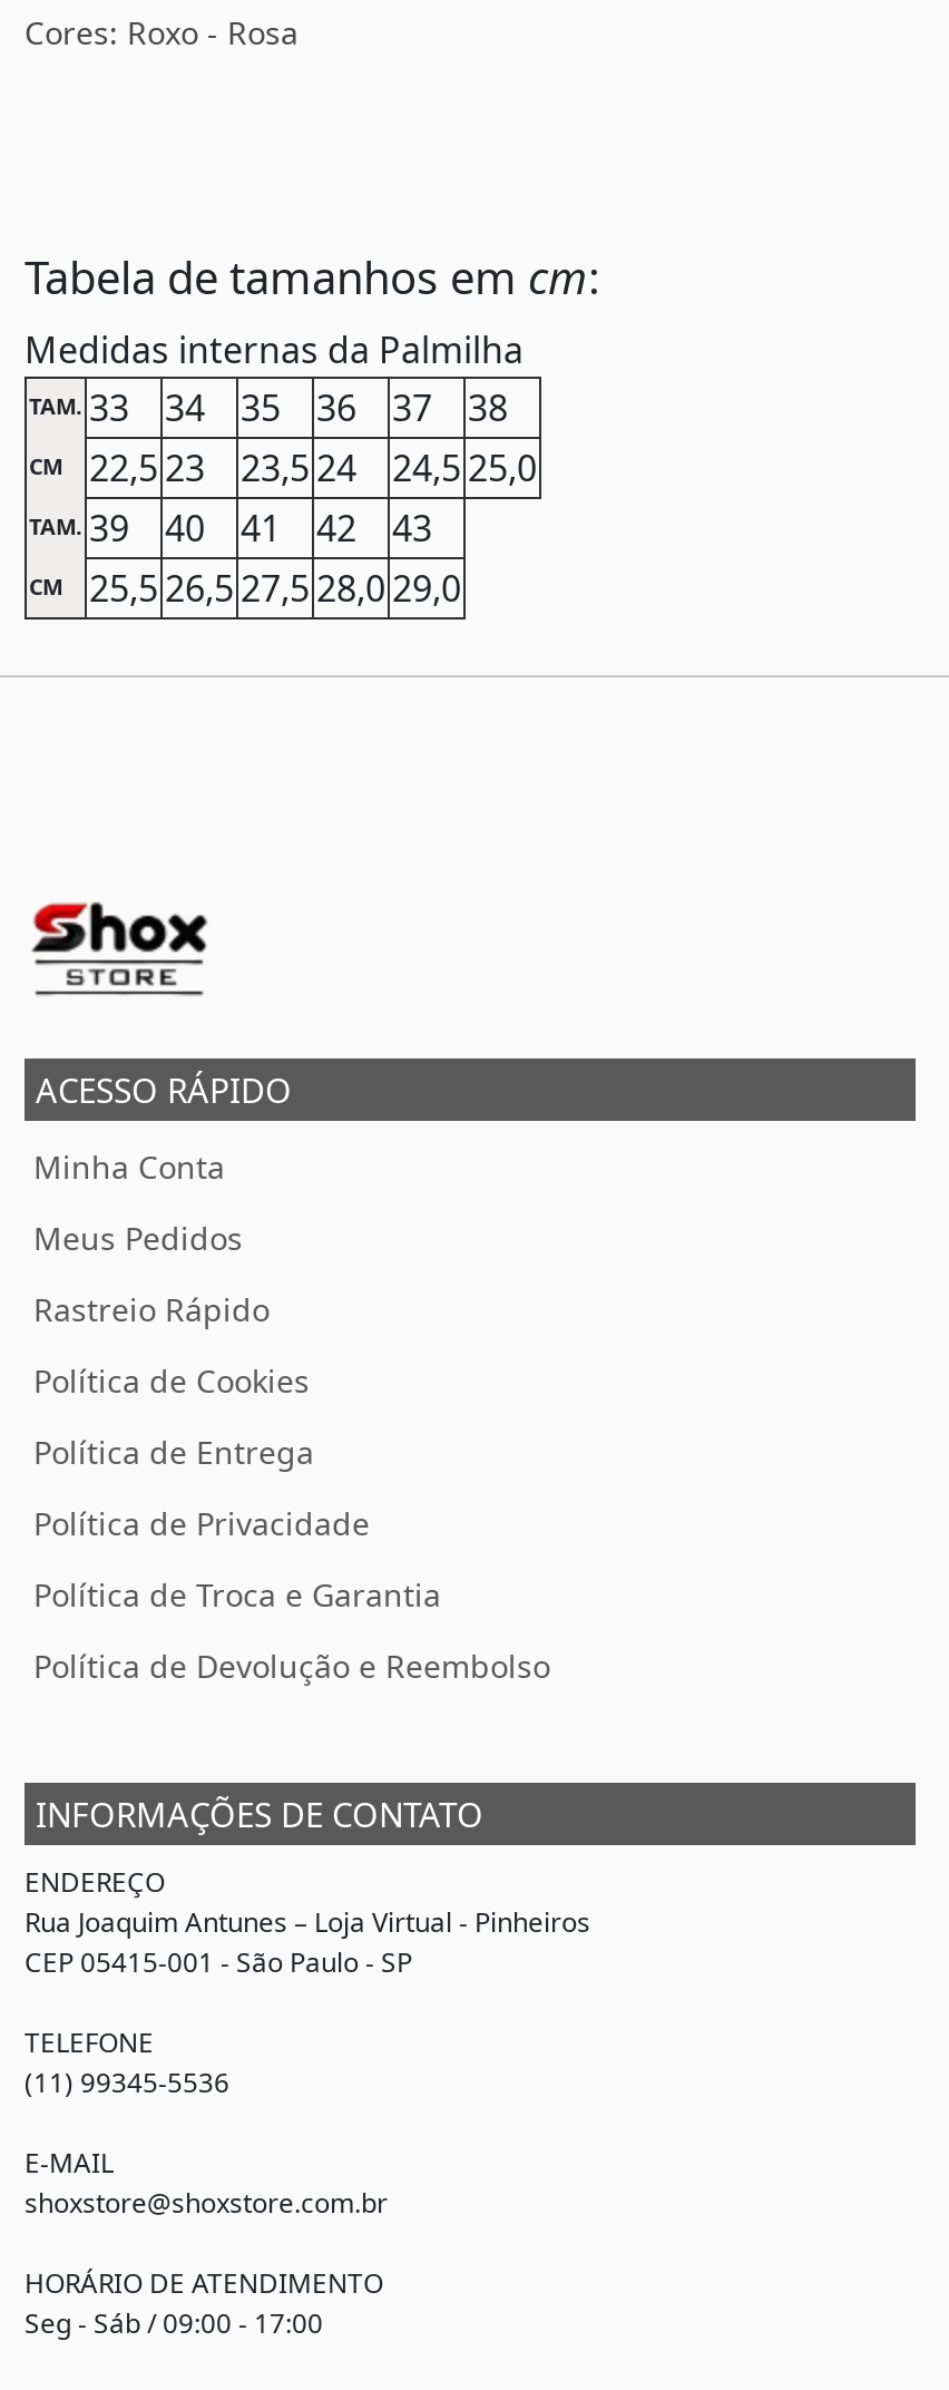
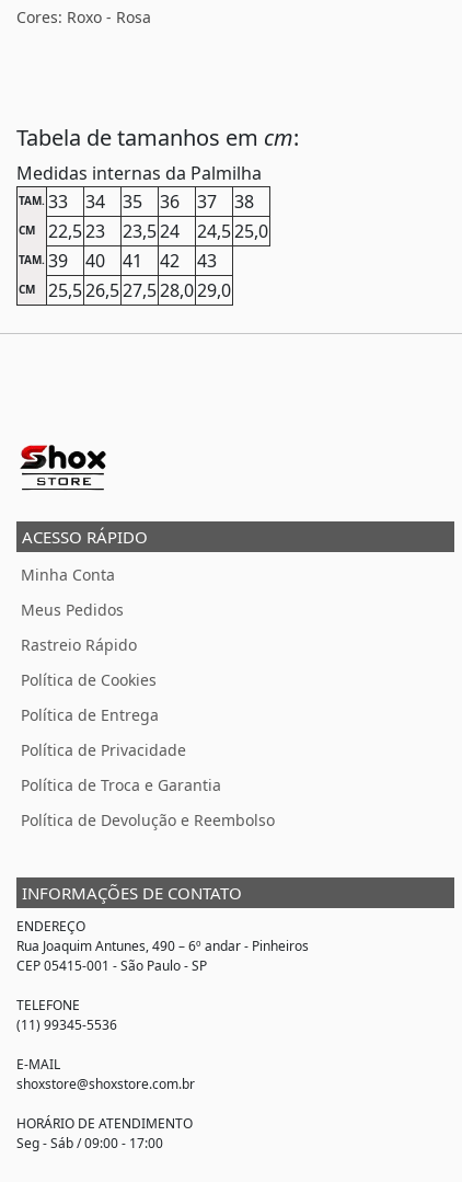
- Rua Joaquim Antunes – Loja Virtual - Pinheiros
+ Rua Joaquim Antunes, 490 – 6º andar - Pinheiros
